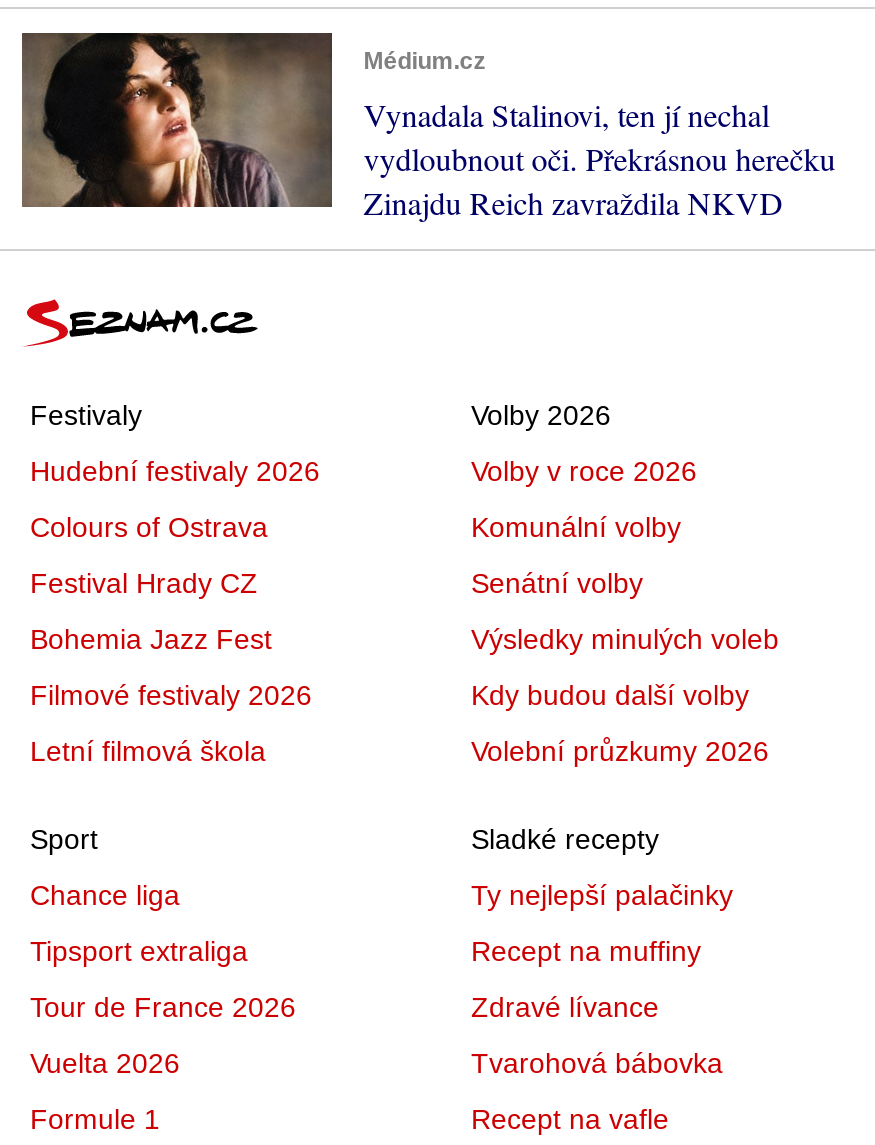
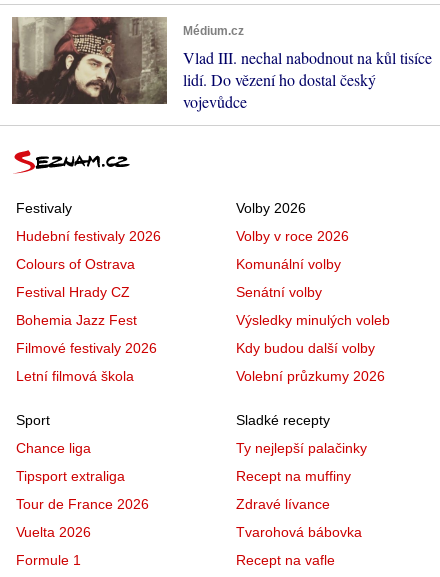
- [image]
- Vynadala Stalinovi, ten jí nechal
- vydloubnout oči. Překrásnou herečku
- Zinajdu Reich zavraždila NKVD
+ [image]
+ Vlad III. nechal nabodnout na kůl tisíce
+ lidí. Do vězení ho dostal český
+ vojevůdce
